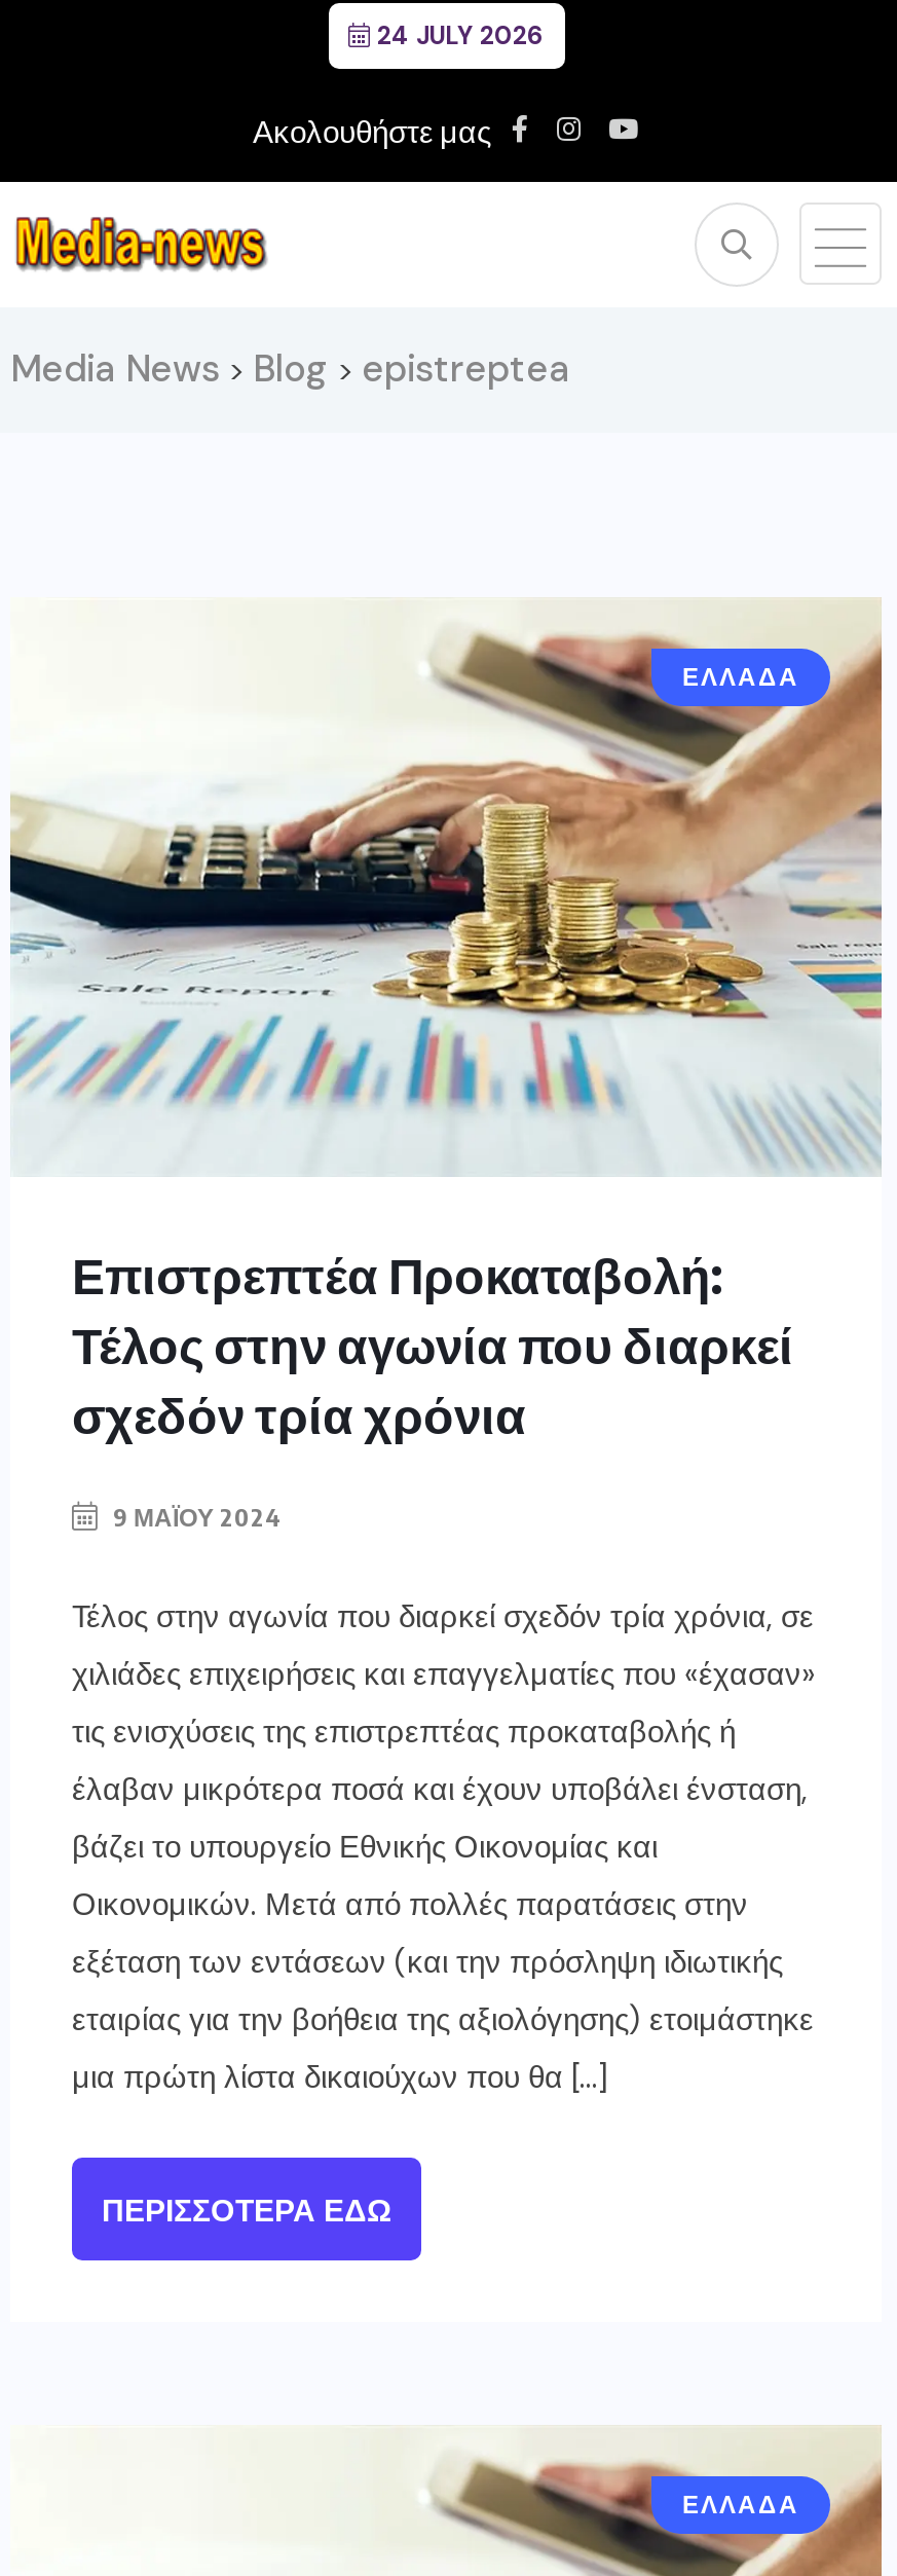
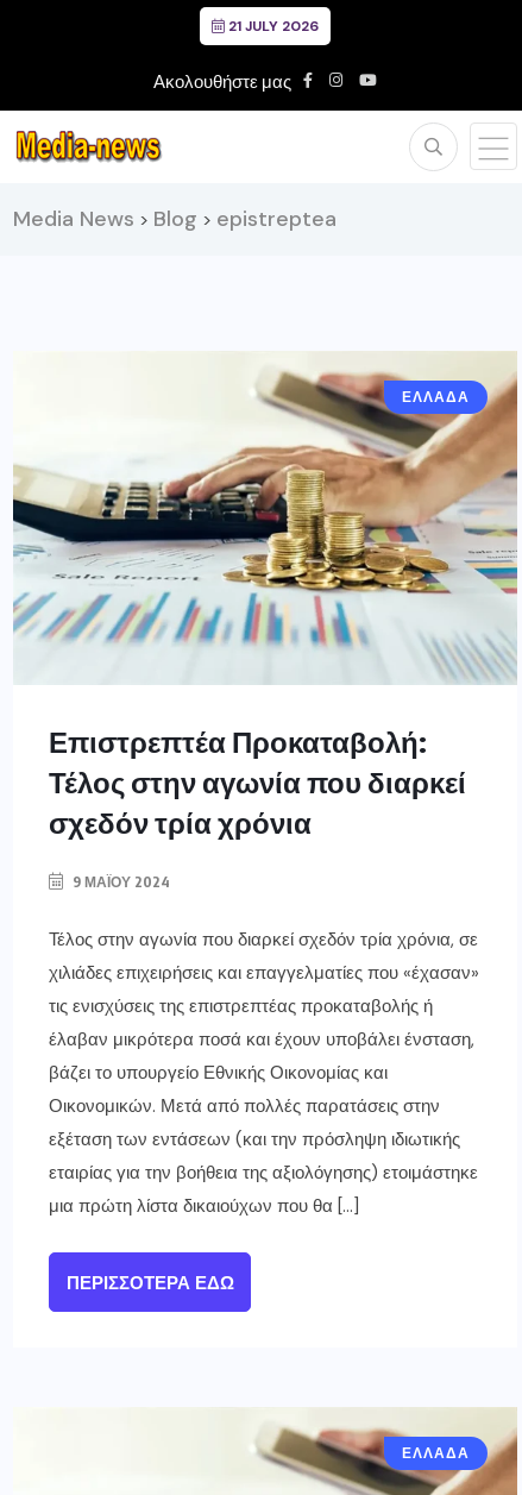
- 24 JULY 2026
+ 21 JULY 2026
